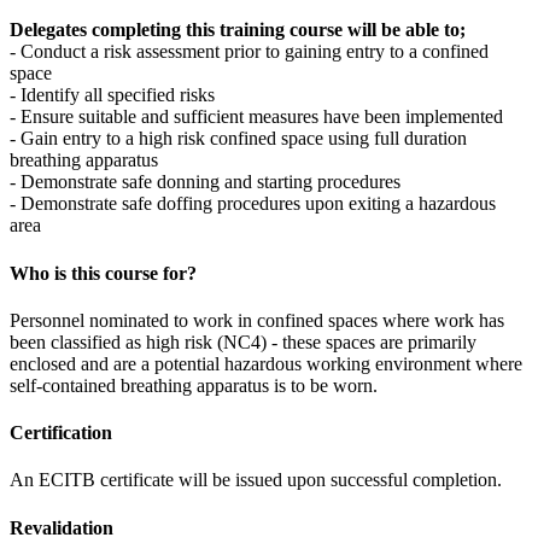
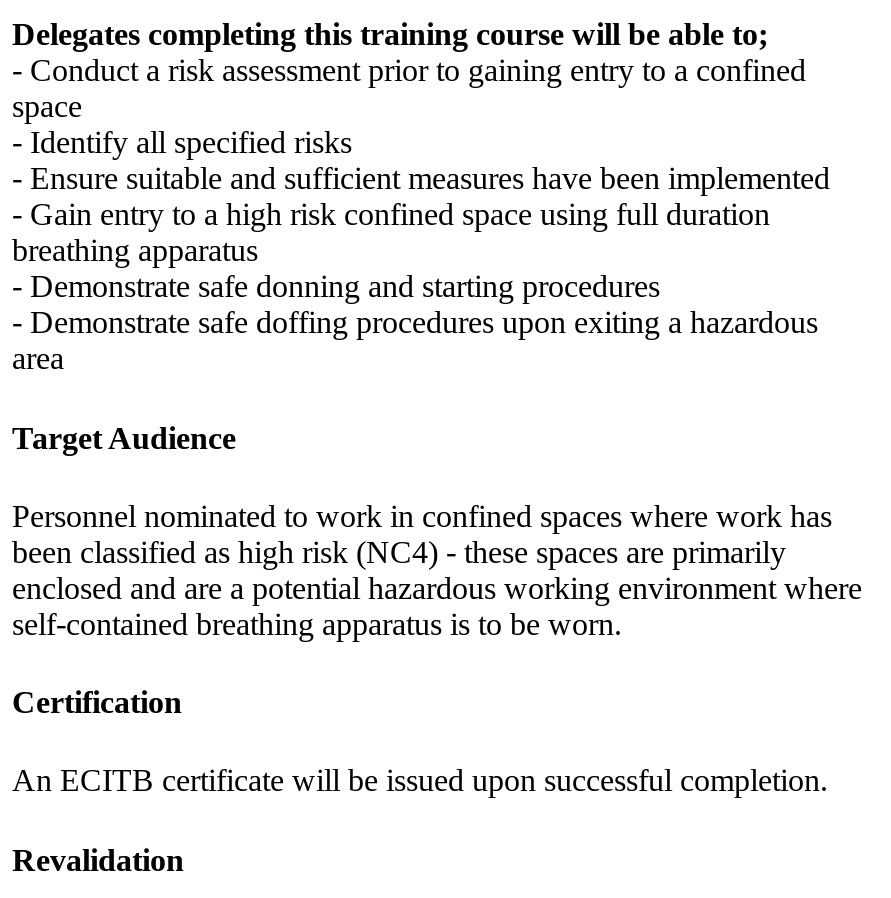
- Who is this course for?
+ Target Audience
